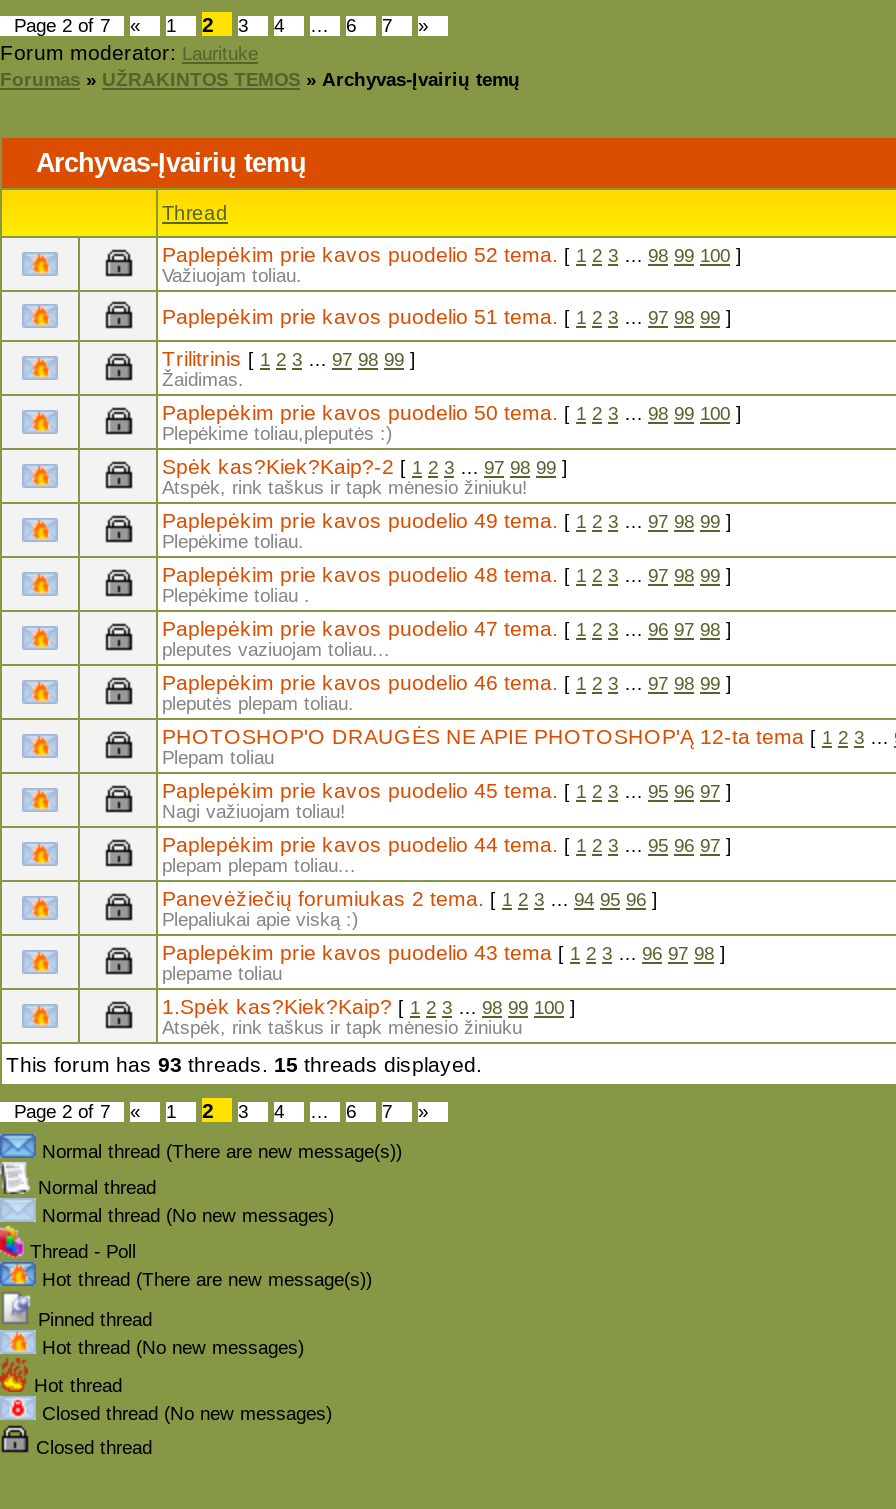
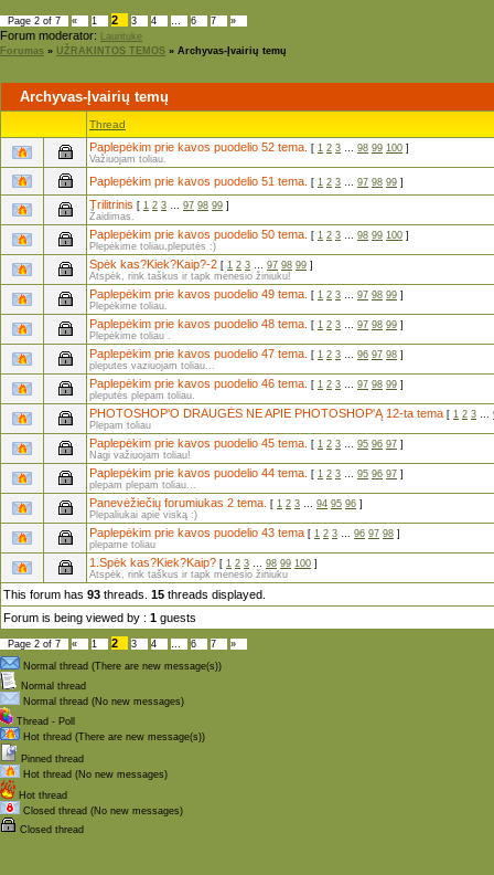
+ Forum is being viewed by : 1 guests
